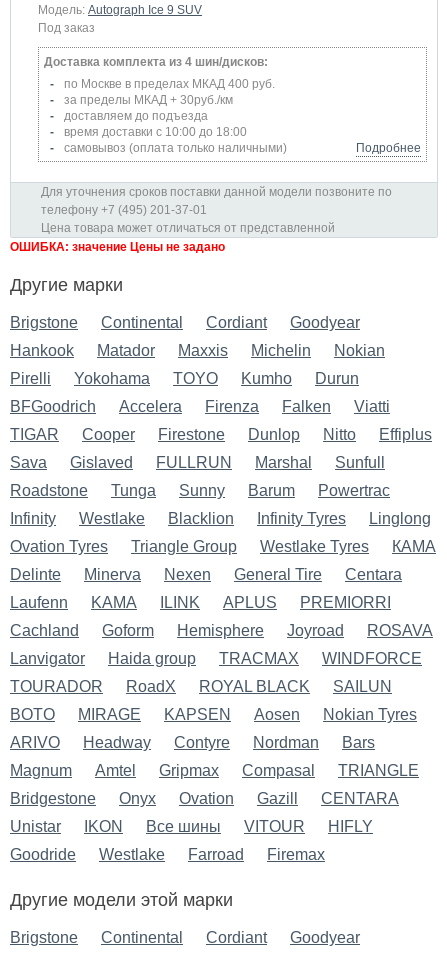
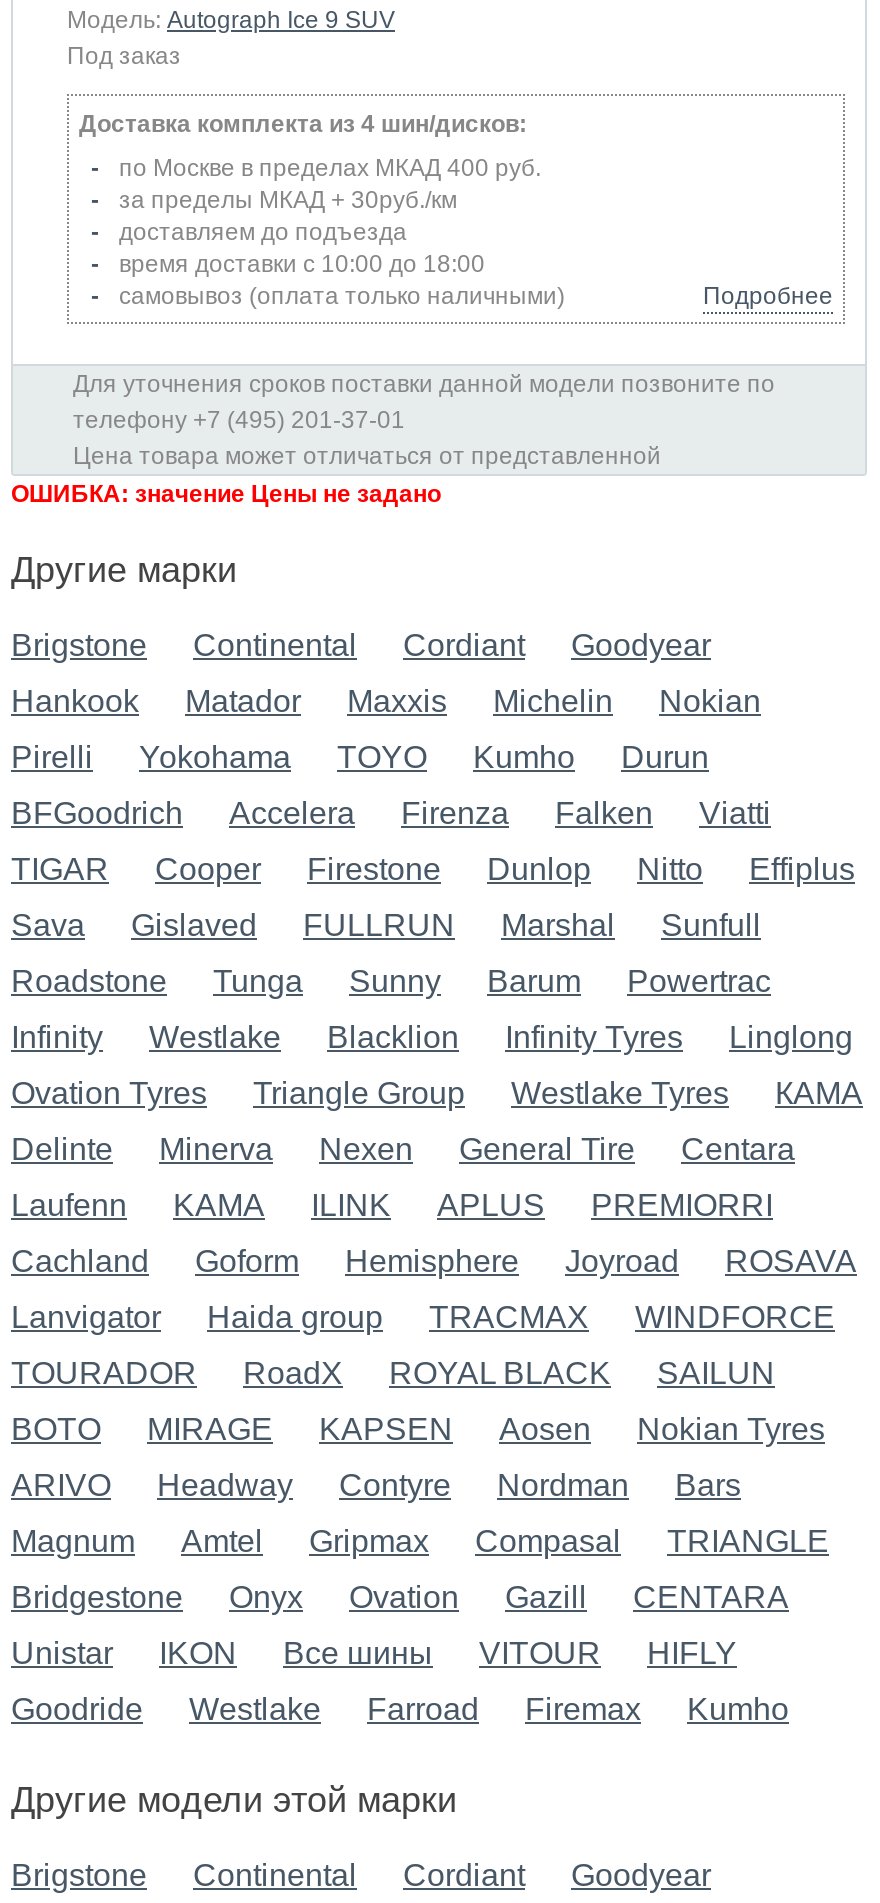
+ Kumho
